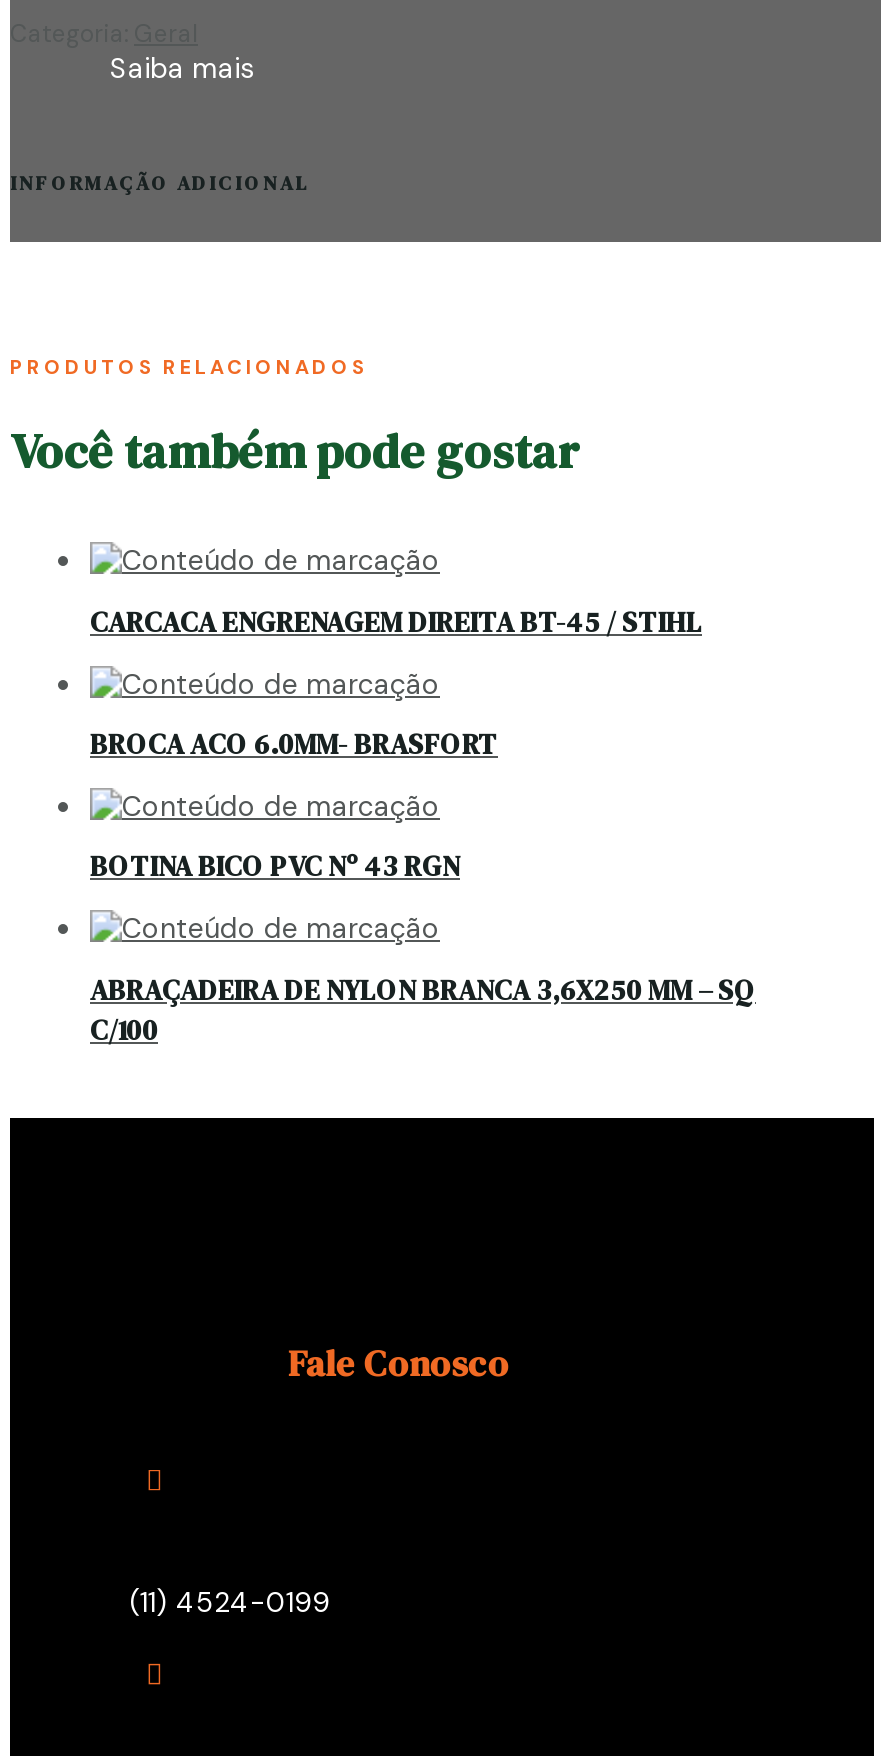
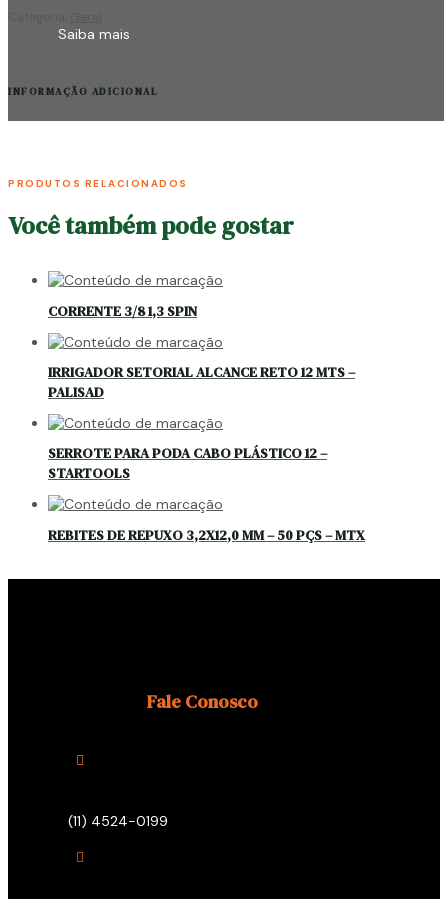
- CARCACA ENGRENAGEM DIREITA BT-45 / STIHL
+ CORRENTE 3/8 1,3 SPIN

- BROCA ACO 6.0MM- BRASFORT
+ IRRIGADOR SETORIAL ALCANCE RETO 12 MTS –
+ PALISAD

- BOTINA BICO PVC Nº 43 RGN
+ SERROTE PARA PODA CABO PLÁSTICO 12 –
+ STARTOOLS

- ABRAÇADEIRA DE NYLON BRANCA 3,6X250 MM – SQ
- C/100
+ REBITES DE REPUXO 3,2X12,0 MM – 50 PÇS – MTX
